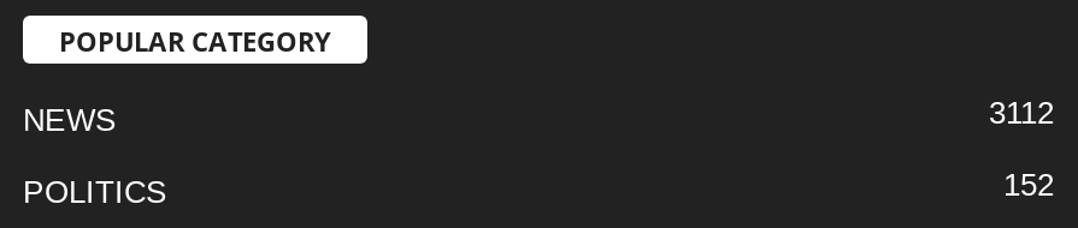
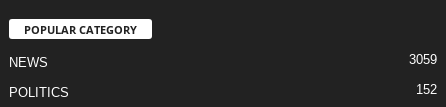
- 3112
+ 3059
